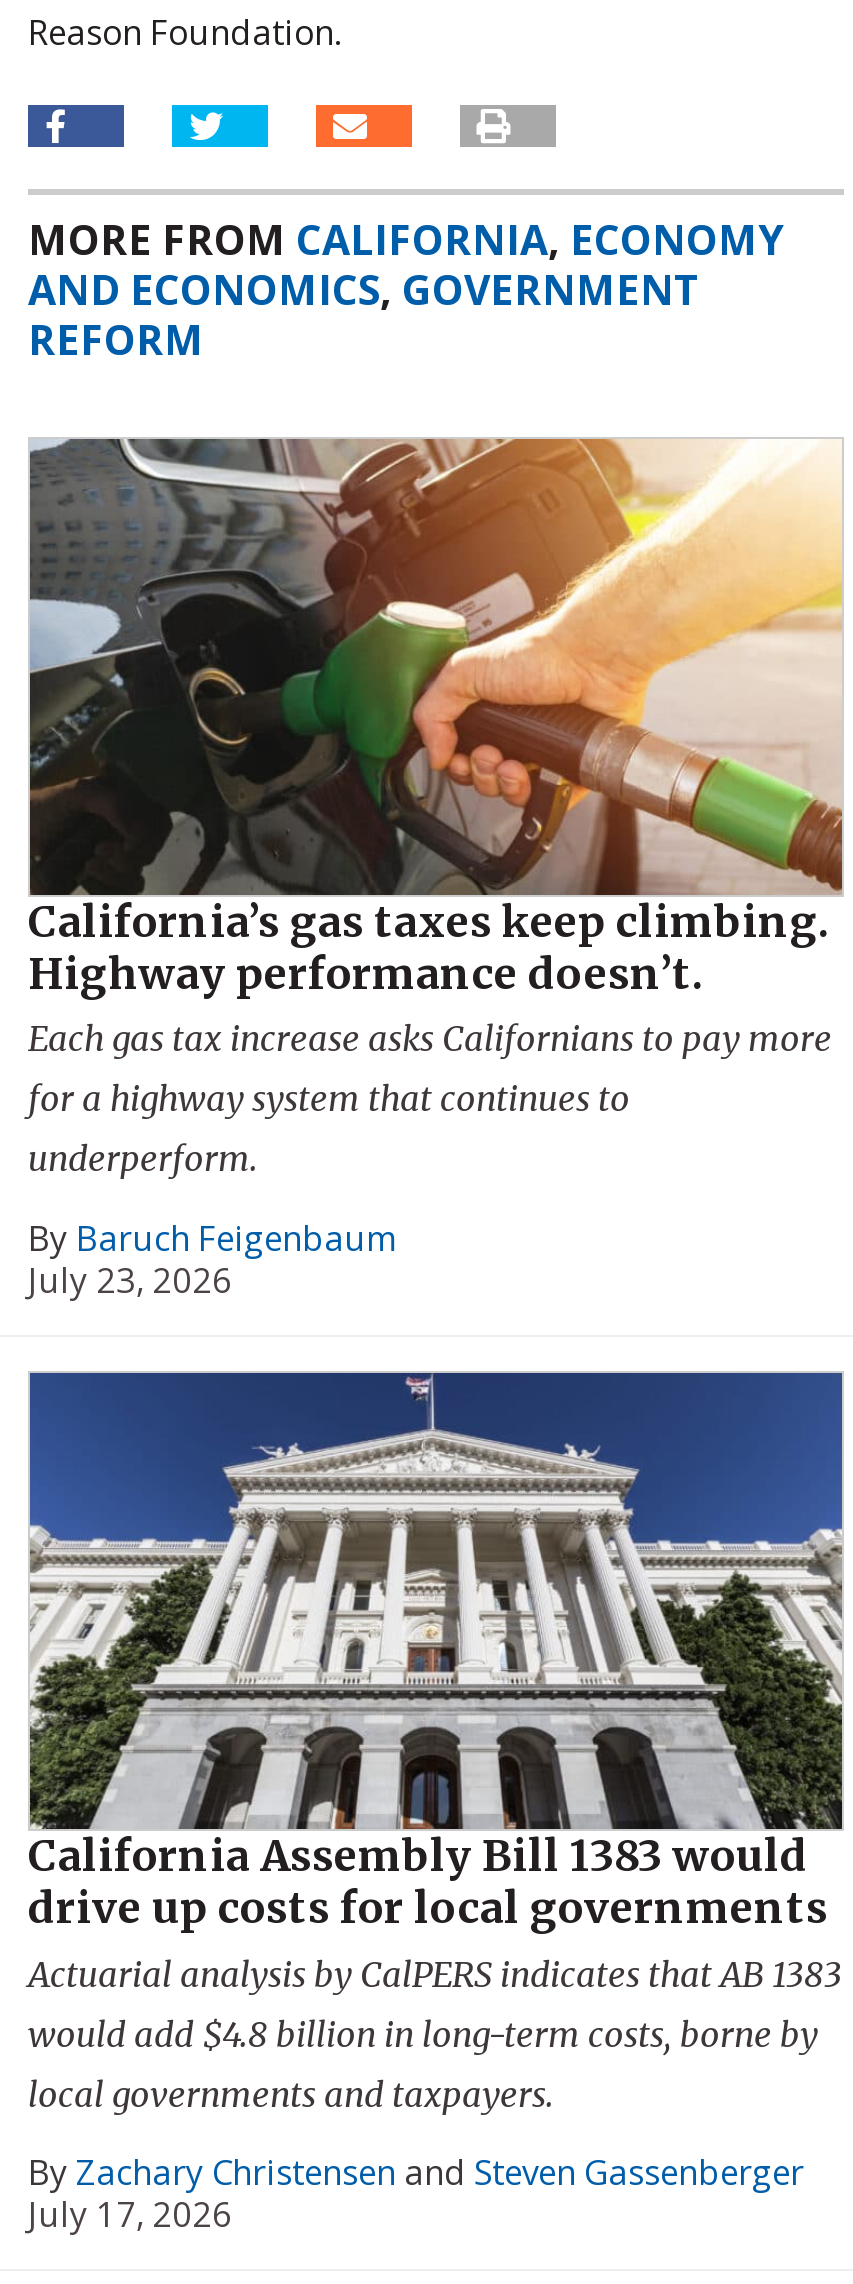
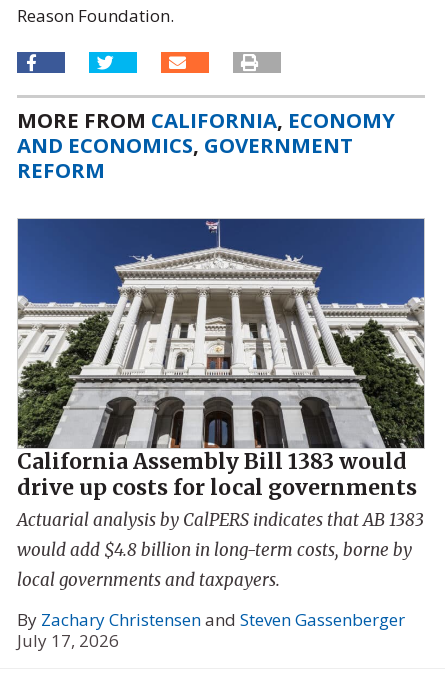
- [image]
- California’s gas taxes keep climbing.
- Highway performance doesn’t.
- Each gas tax increase asks Californians to pay more
- for a highway system that continues to
- underperform.
- By Baruch Feigenbaum
- July 23, 2026
